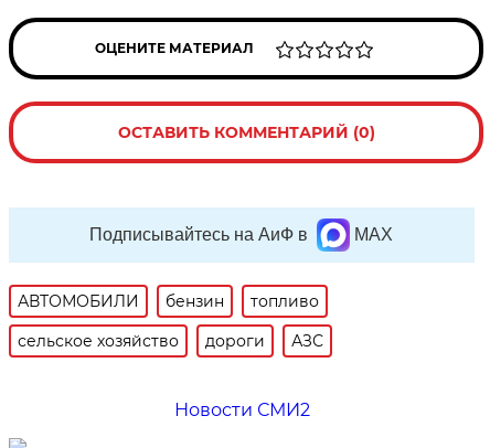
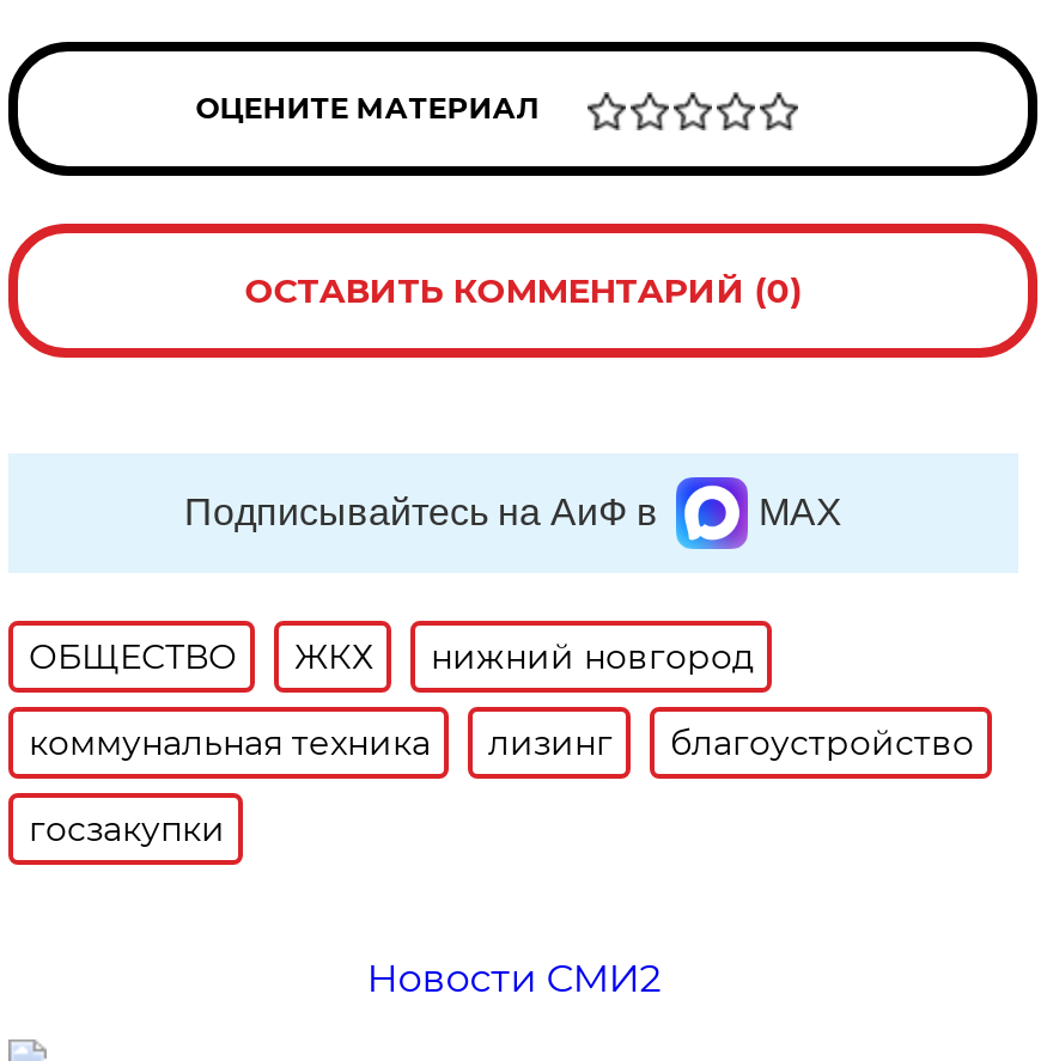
- АВТОМОБИЛИ
- бензин
- топливо
- сельское хозяйство
- дороги
- АЗС
+ ОБЩЕСТВО
+ ЖКХ
+ нижний новгород
+ коммунальная техника
+ лизинг
+ благоустройство
+ госзакупки
